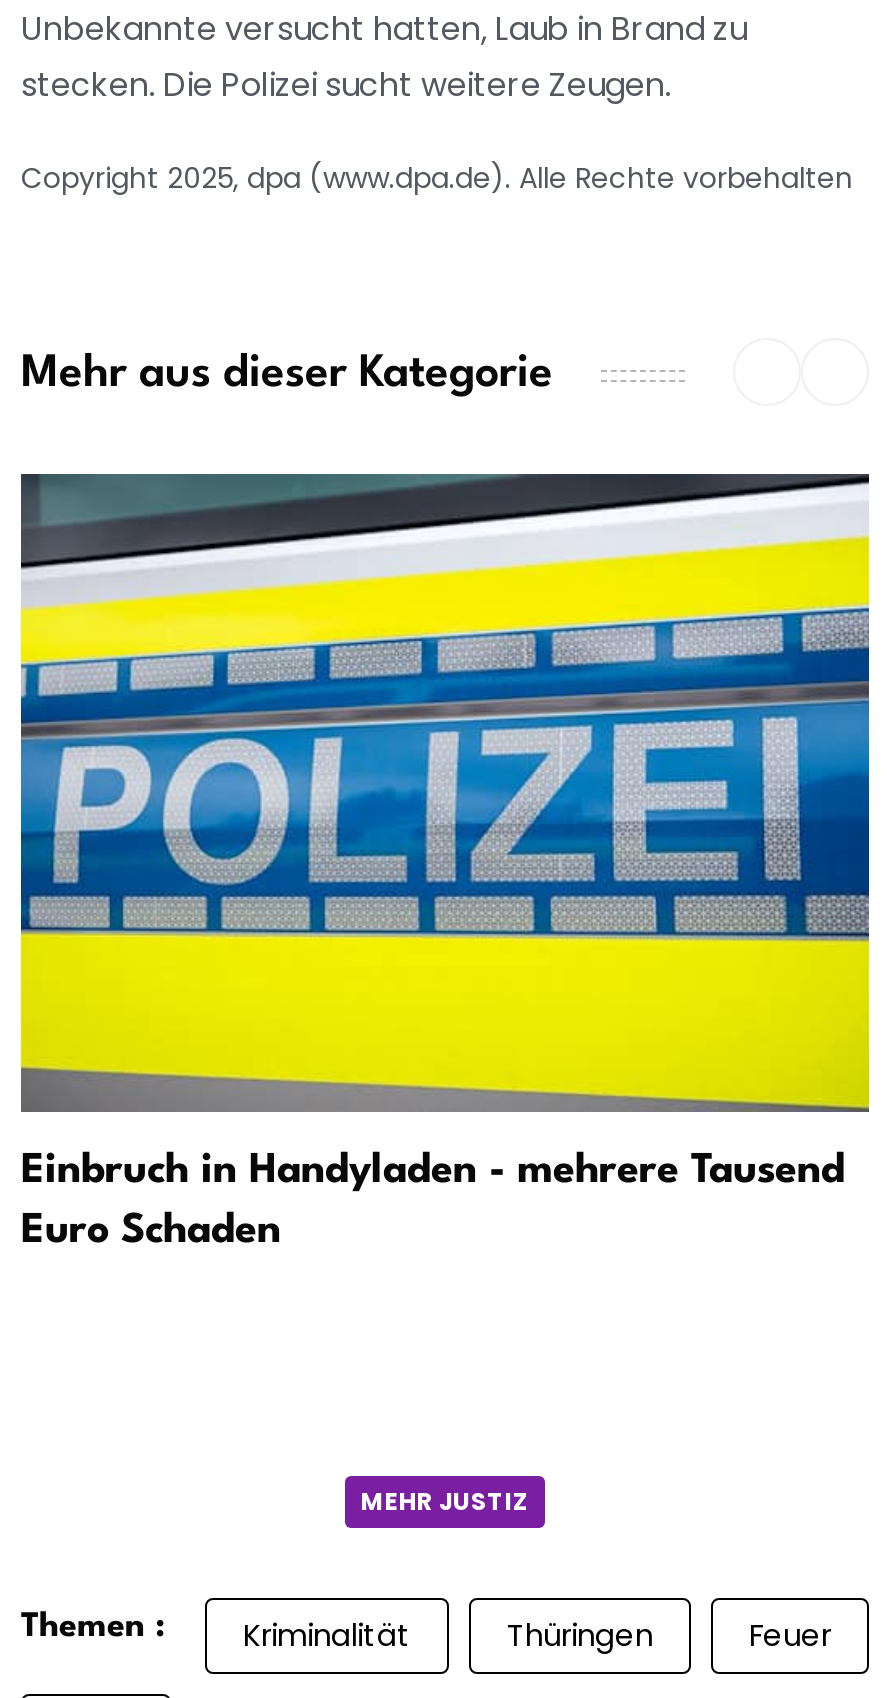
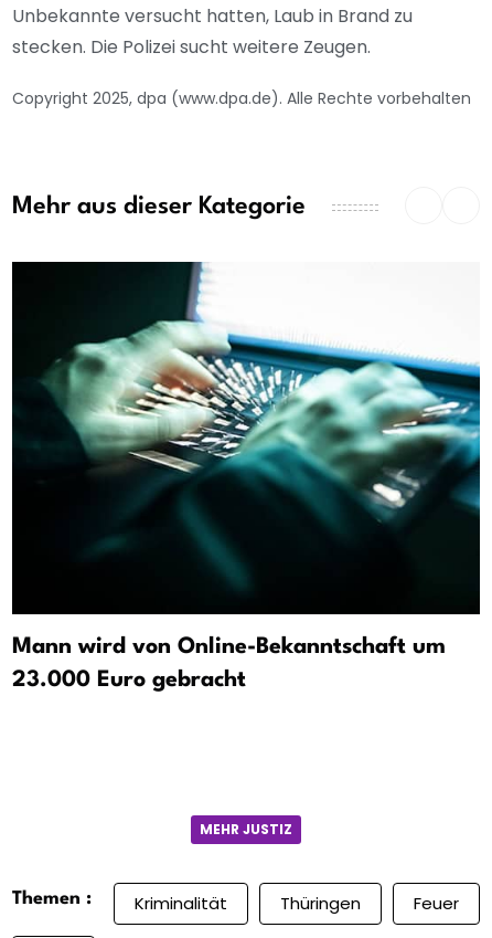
- [image]
- Einbruch in Handyladen - mehrere Tausend
+ [image]
+ Mann wird von Online-Bekanntschaft um

- Euro Schaden
+ 23.000 Euro gebracht
